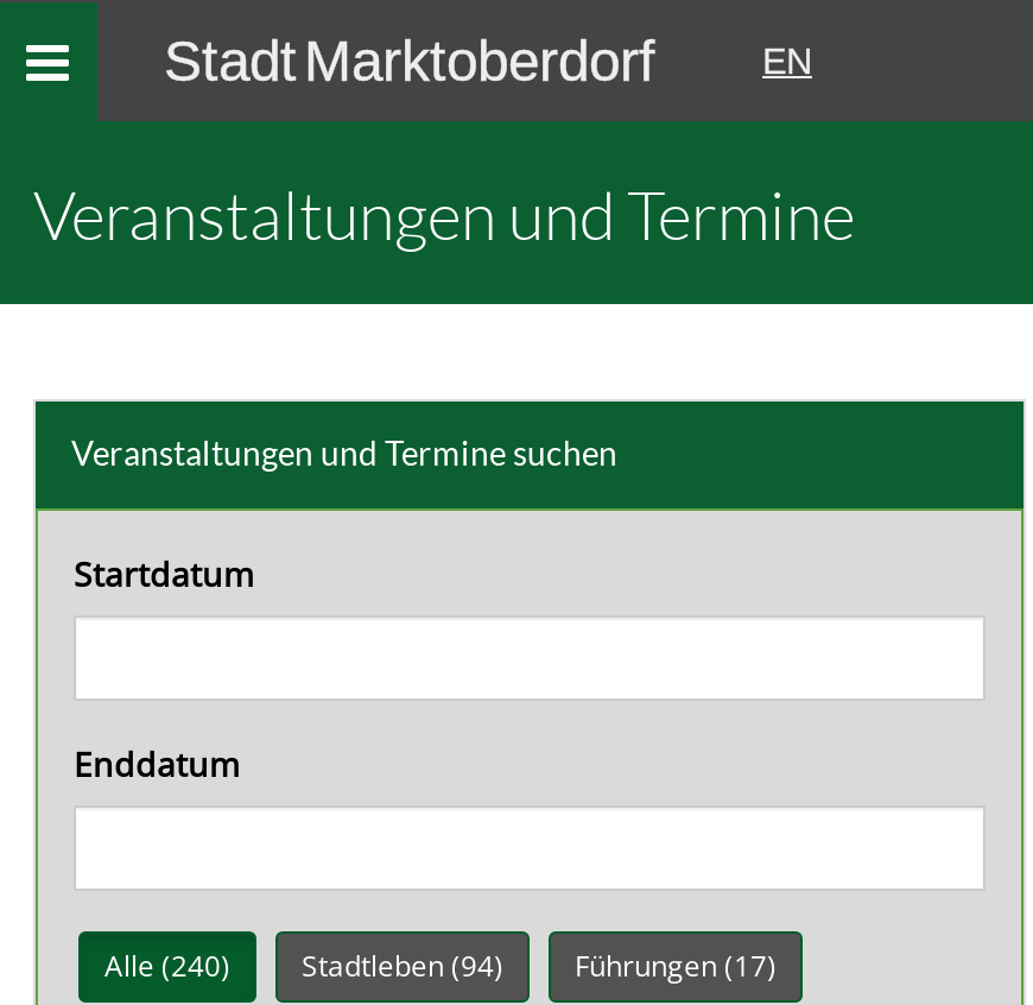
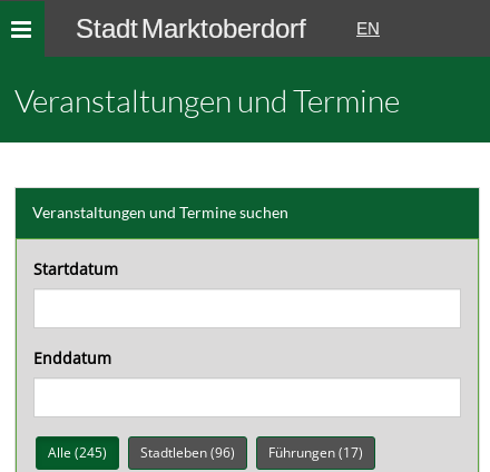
- Alle (240)
+ Alle (245)

- Stadtleben (94)
+ Stadtleben (96)
